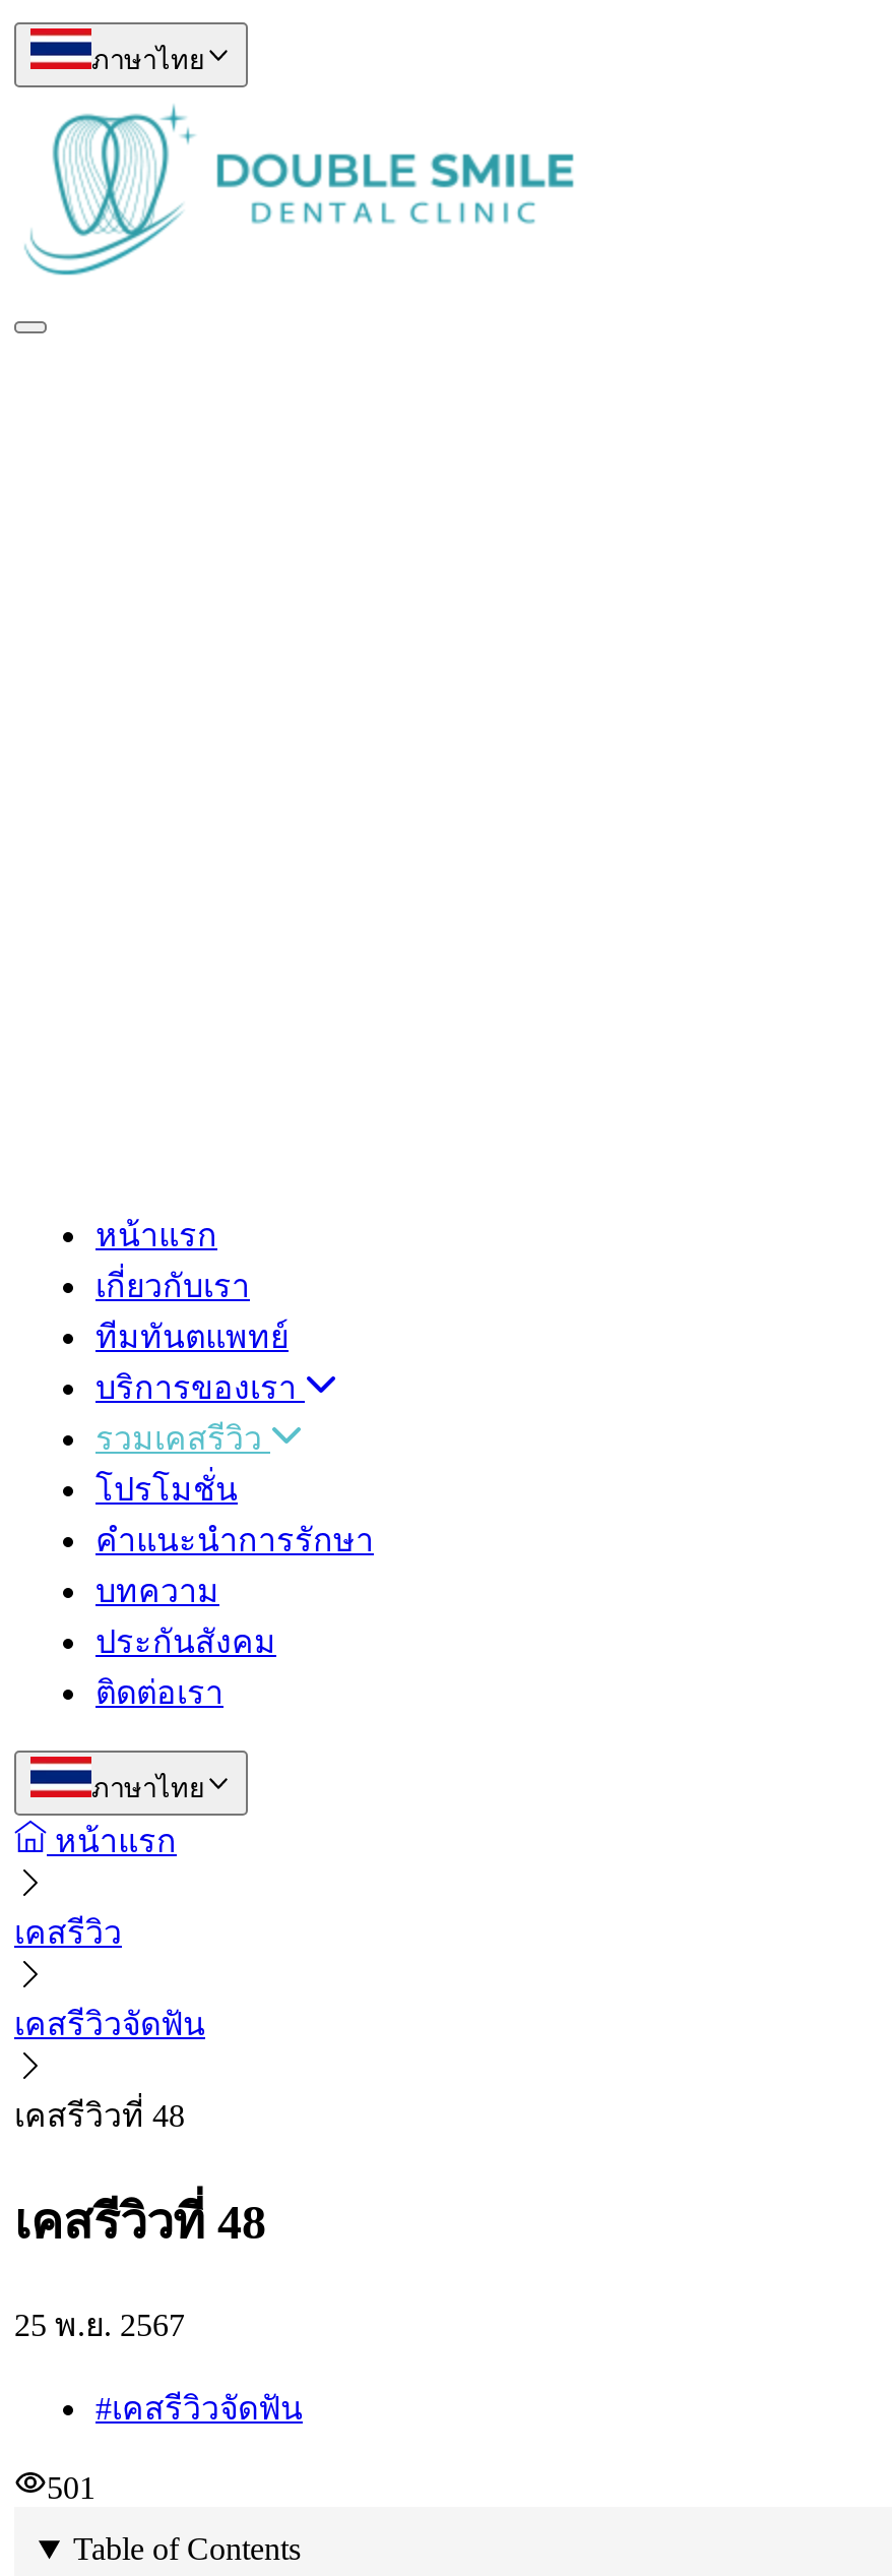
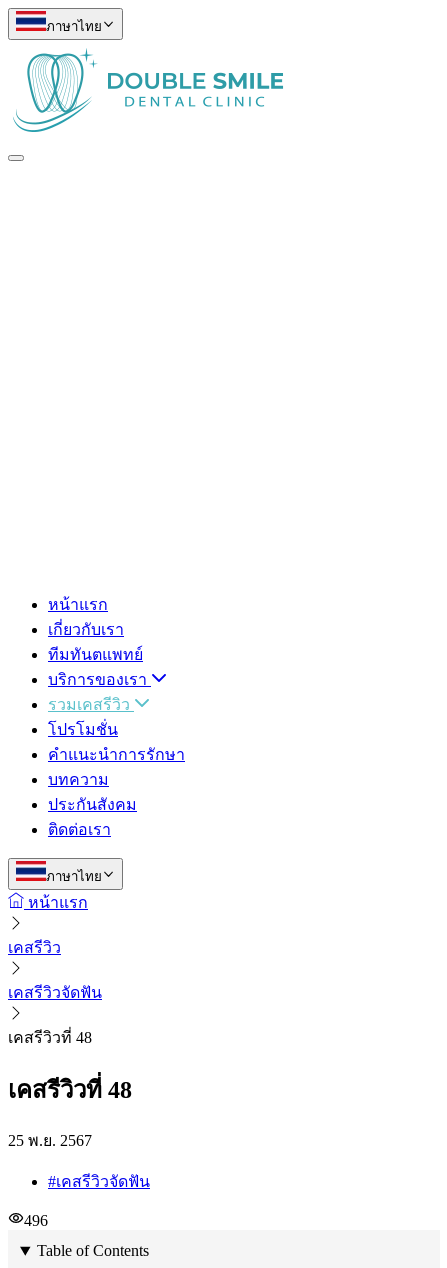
- 501
+ 496
